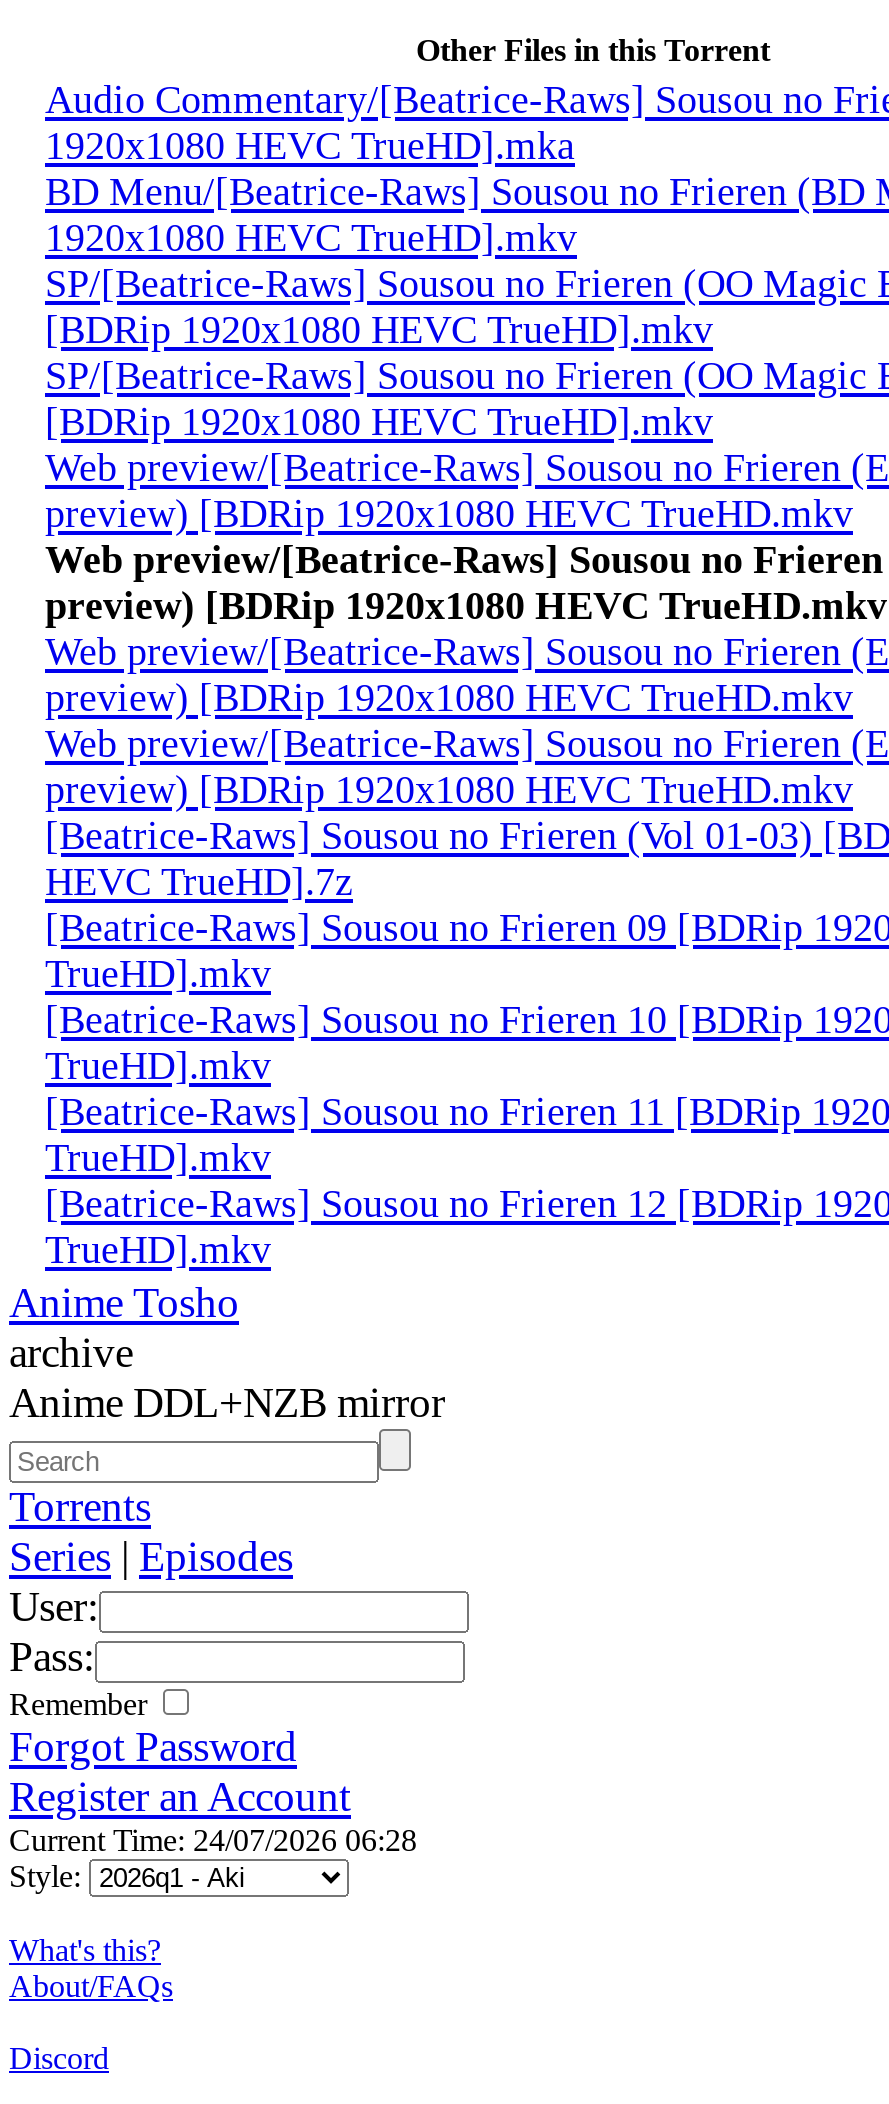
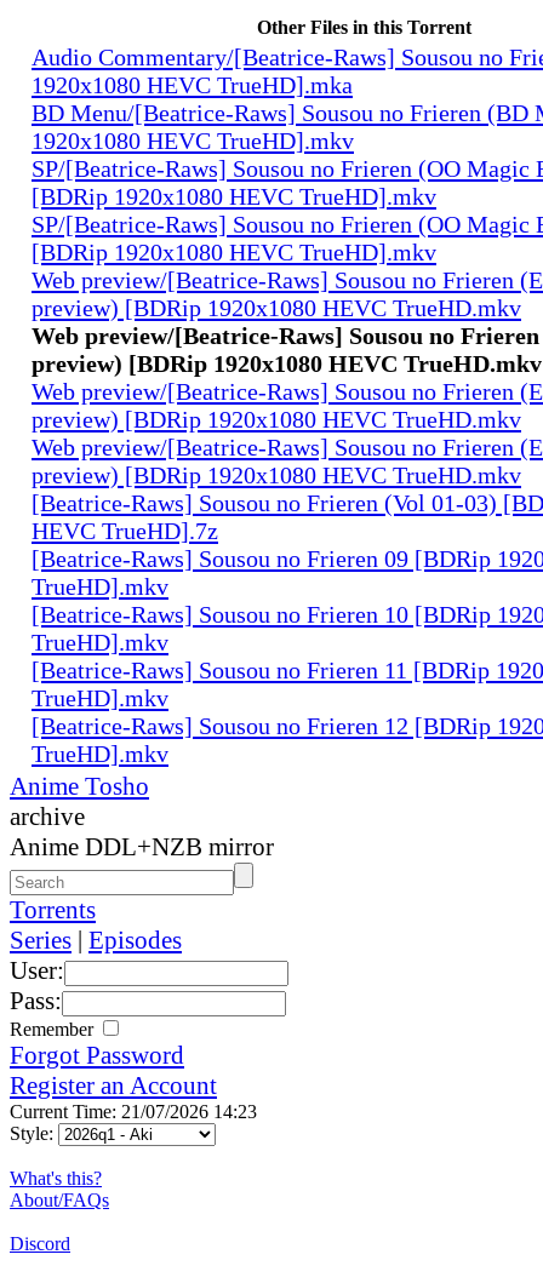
- Current Time: 24/07/2026 06:28
+ Current Time: 21/07/2026 14:23
